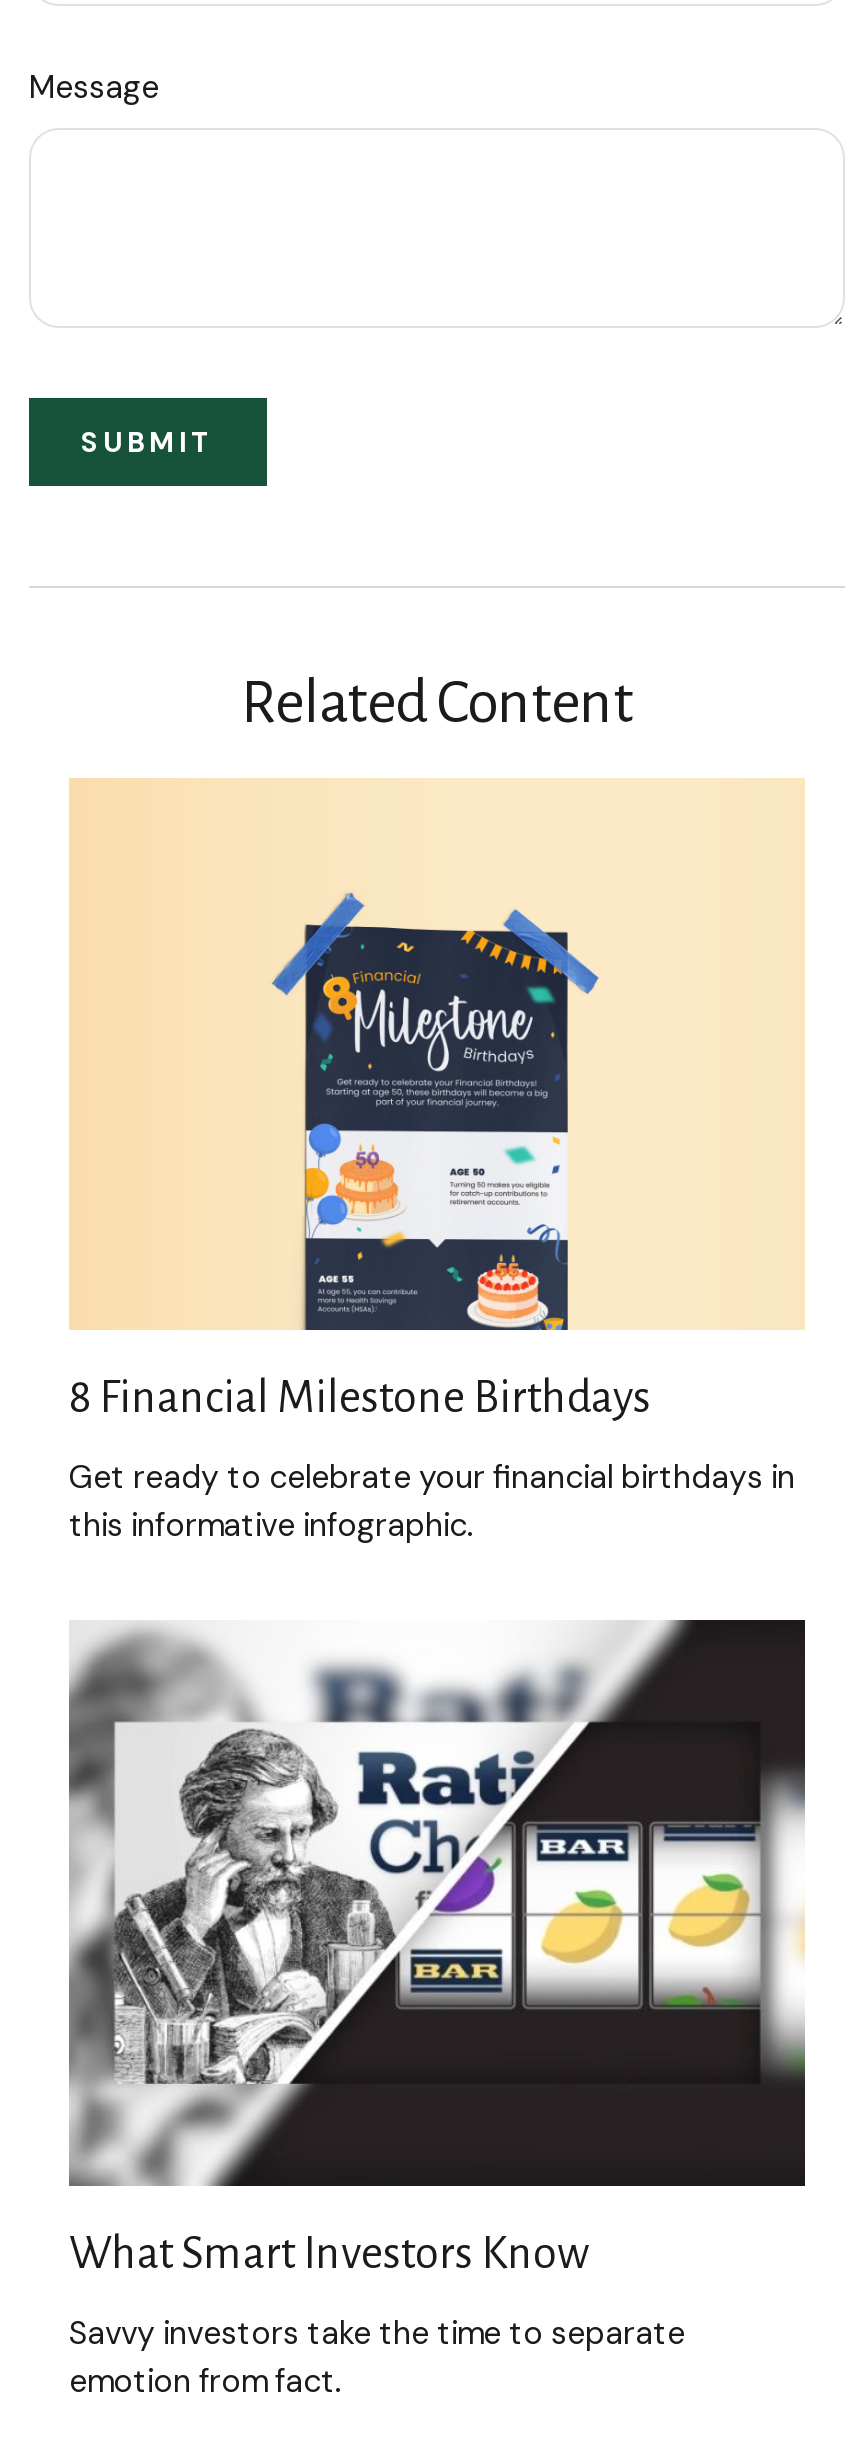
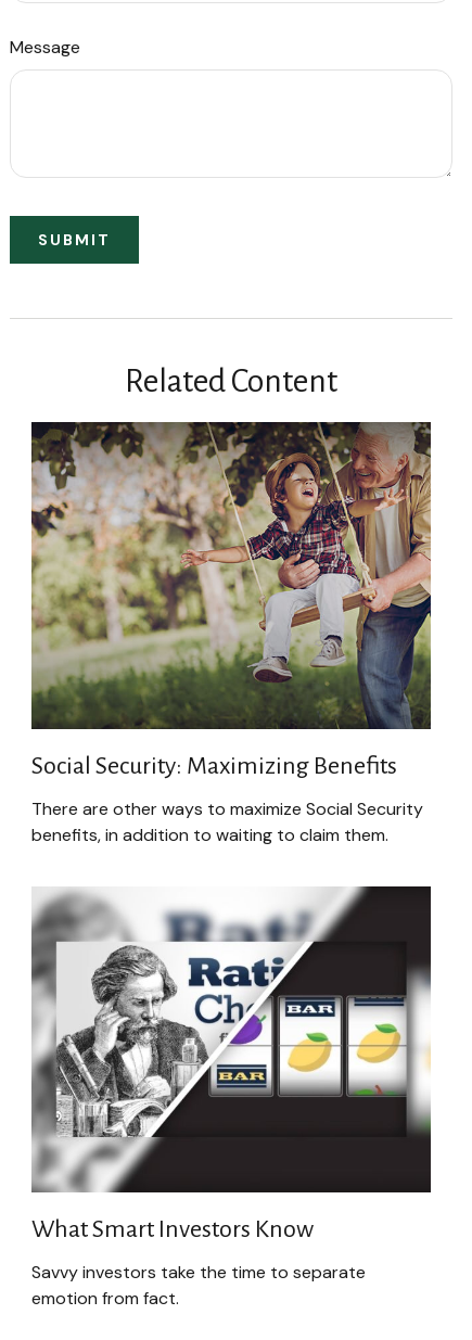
- [image]
- 8 Financial Milestone Birthdays
+ [image]
+ Social Security: Maximizing Benefits

- Get ready to celebrate your financial birthdays in
- this informative infographic.
+ There are other ways to maximize Social Security
+ benefits, in addition to waiting to claim them.
